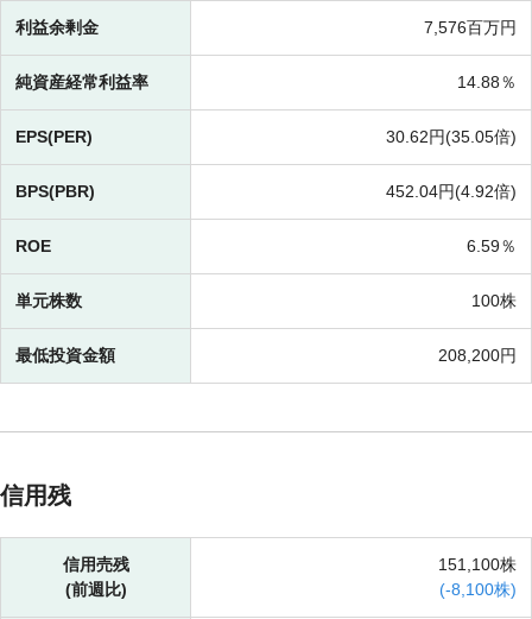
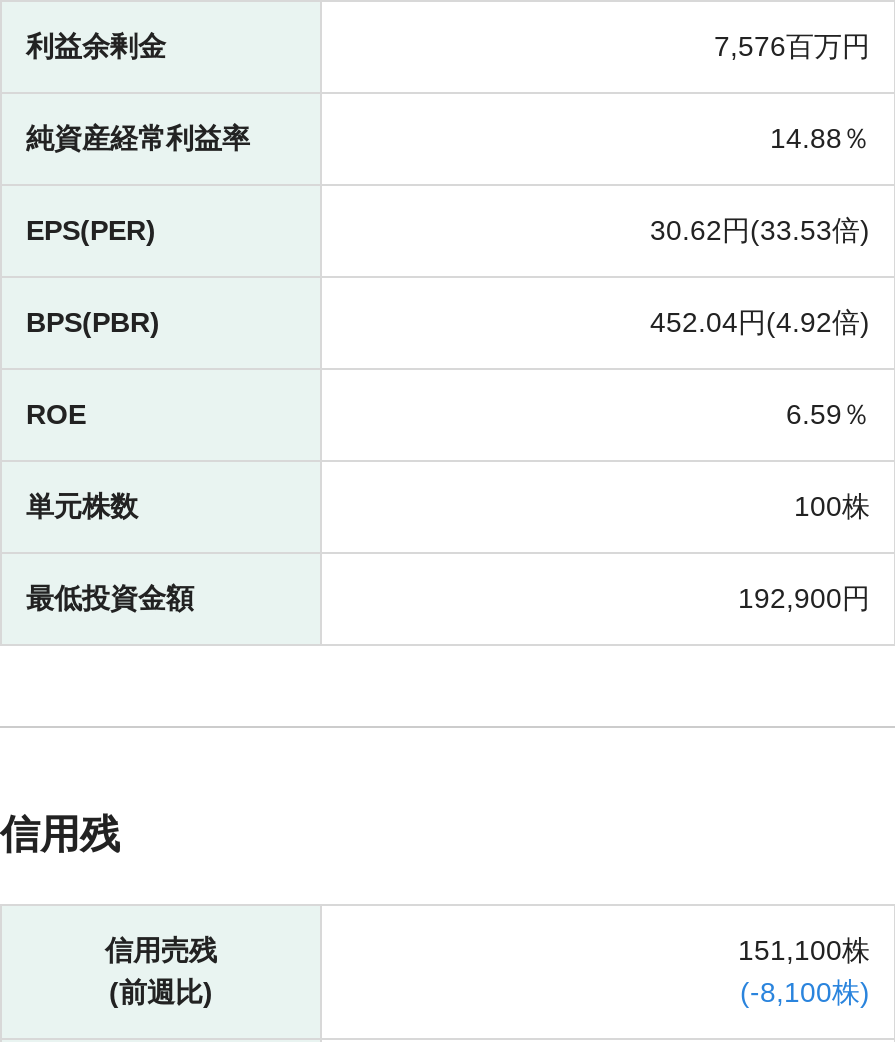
- 30.62円(35.05倍)
+ 30.62円(33.53倍)

- 208,200円
+ 192,900円
